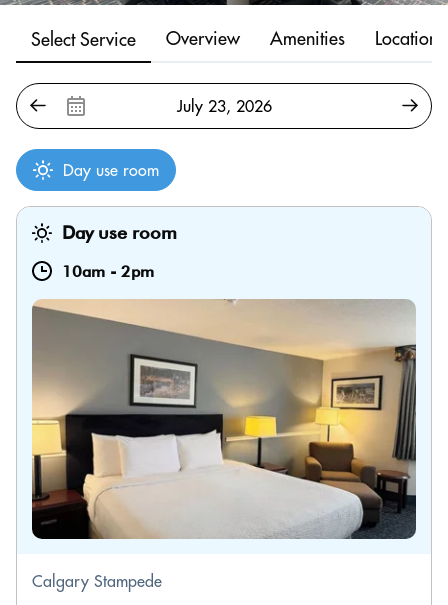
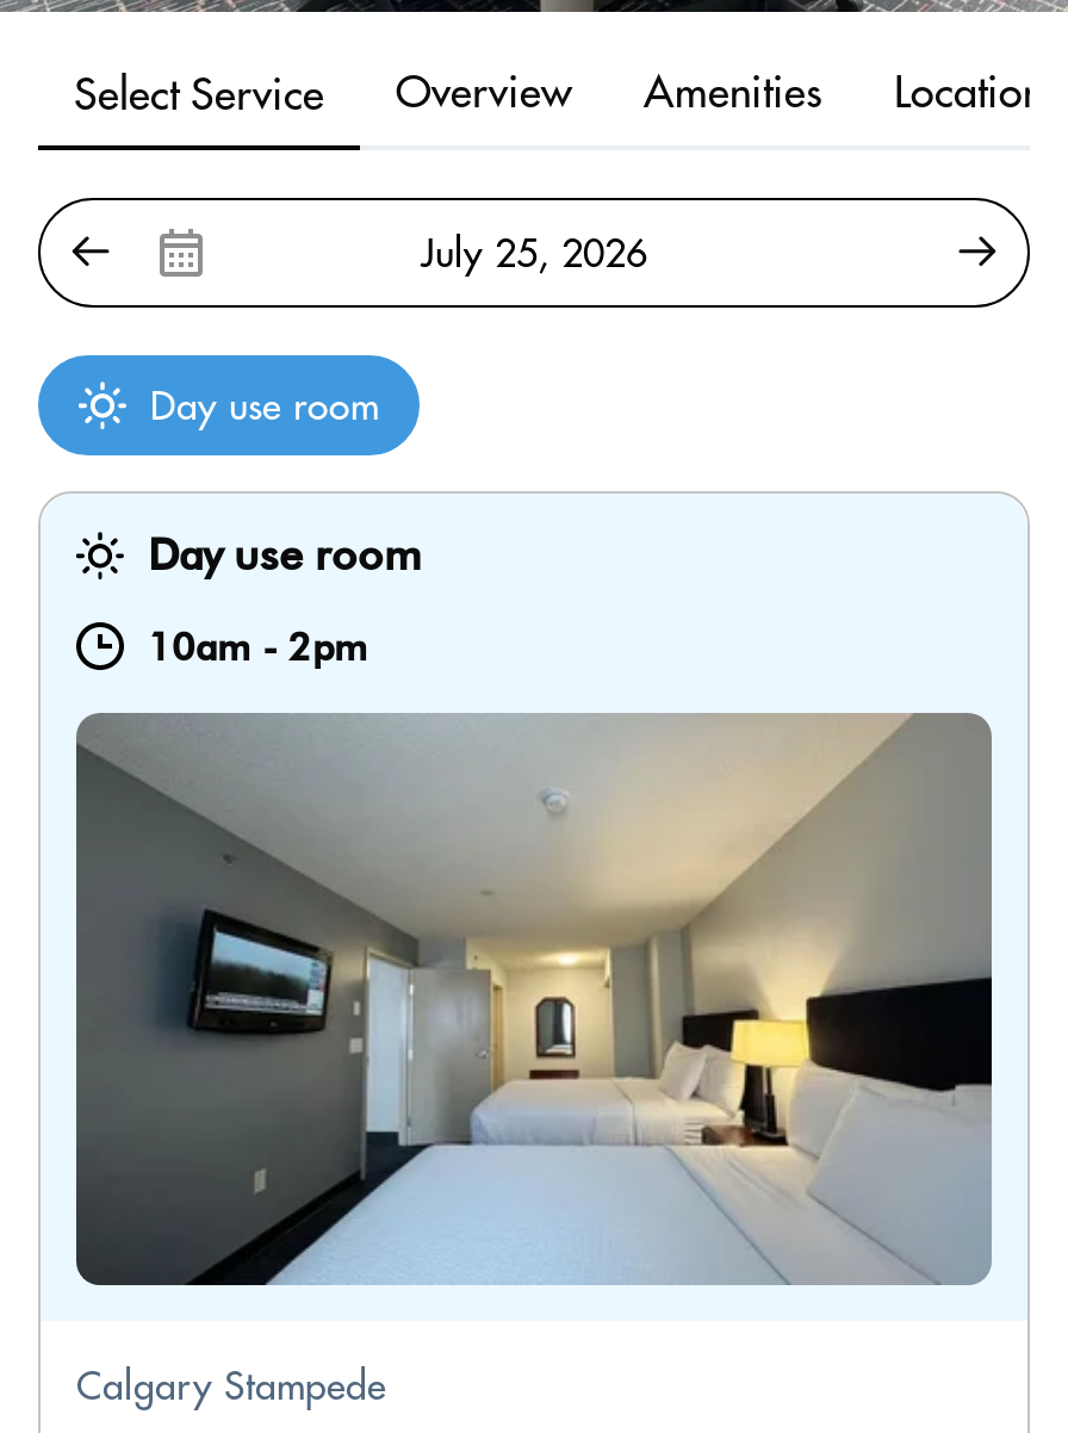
- [image]
+ [image]
